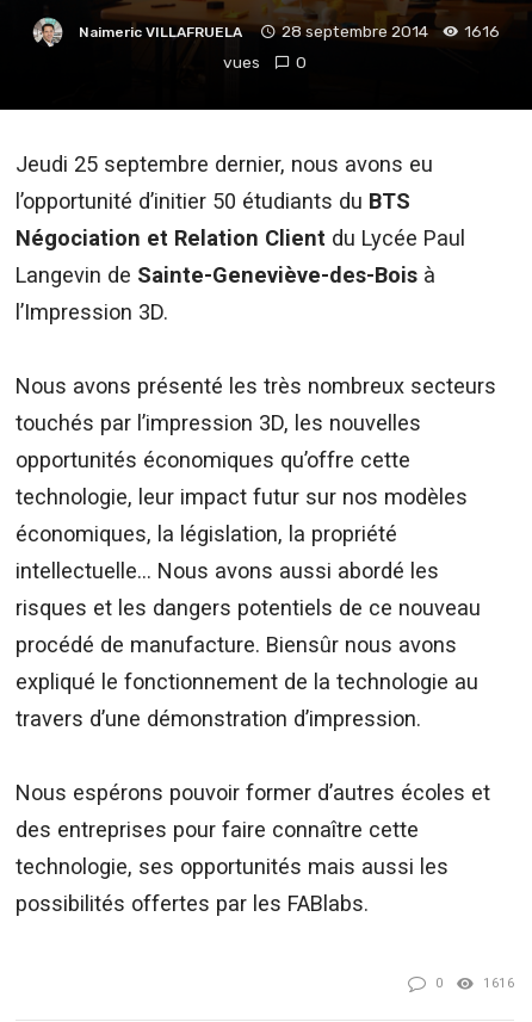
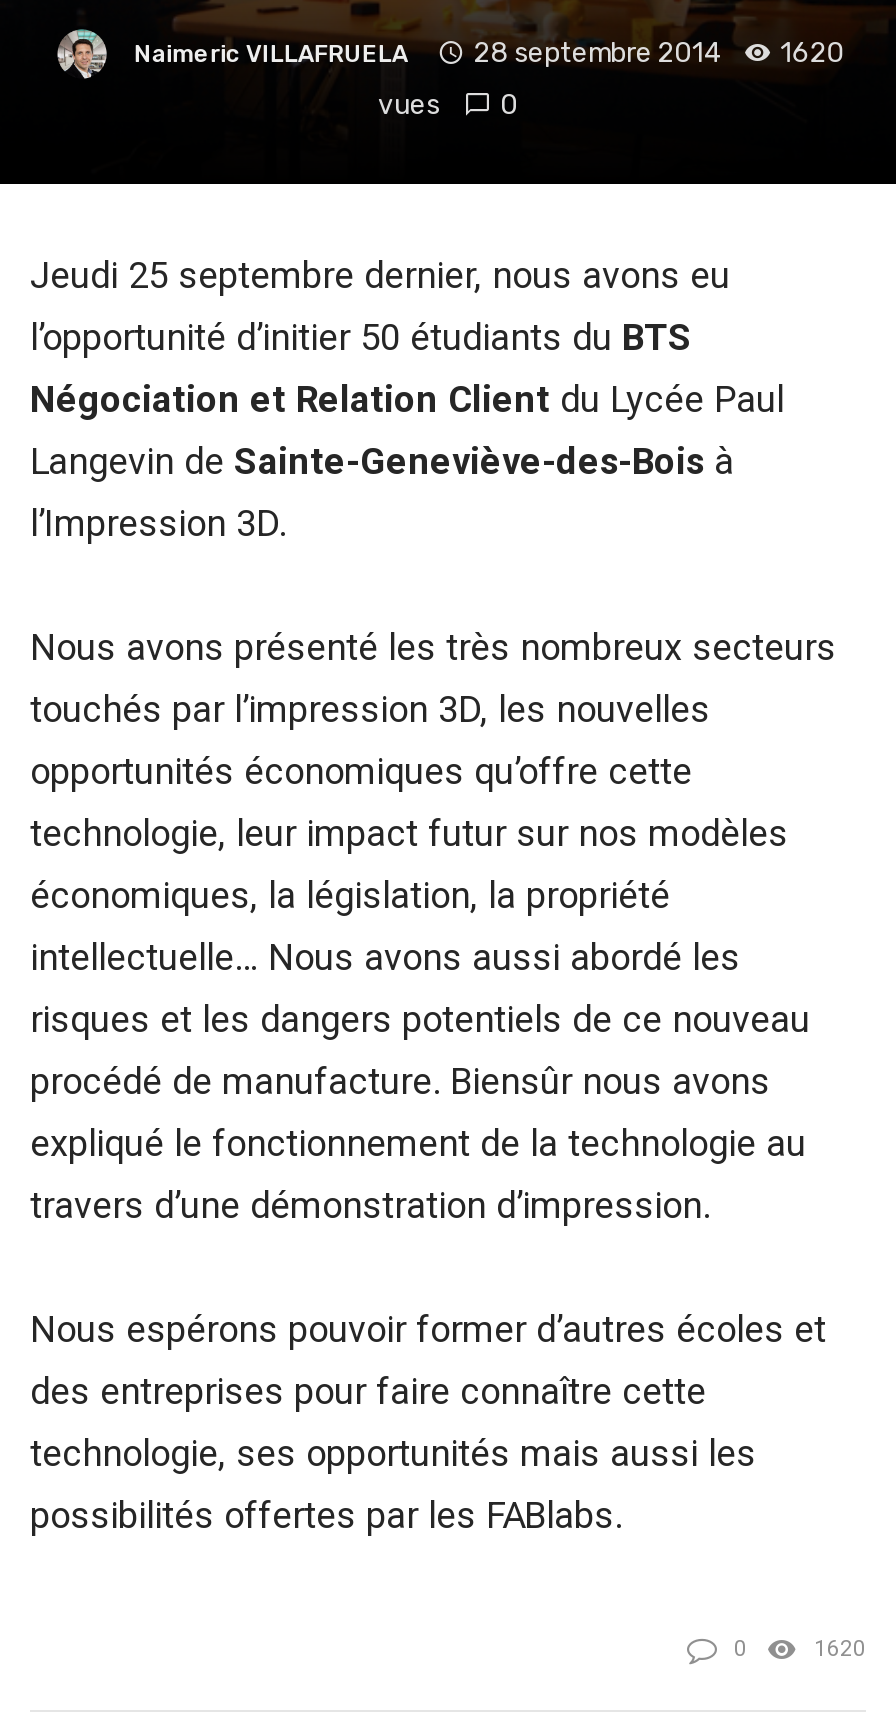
- 28 septembre 2014 1616
+ 28 septembre 2014 1620

- 1616
+ 1620
